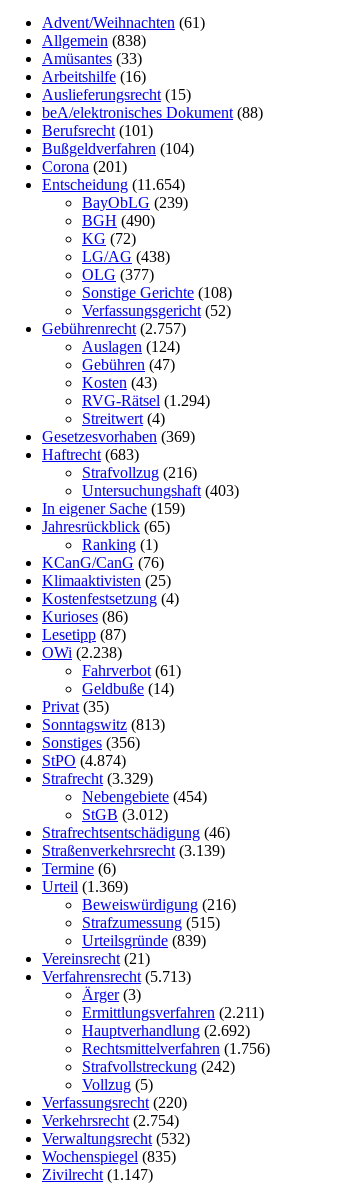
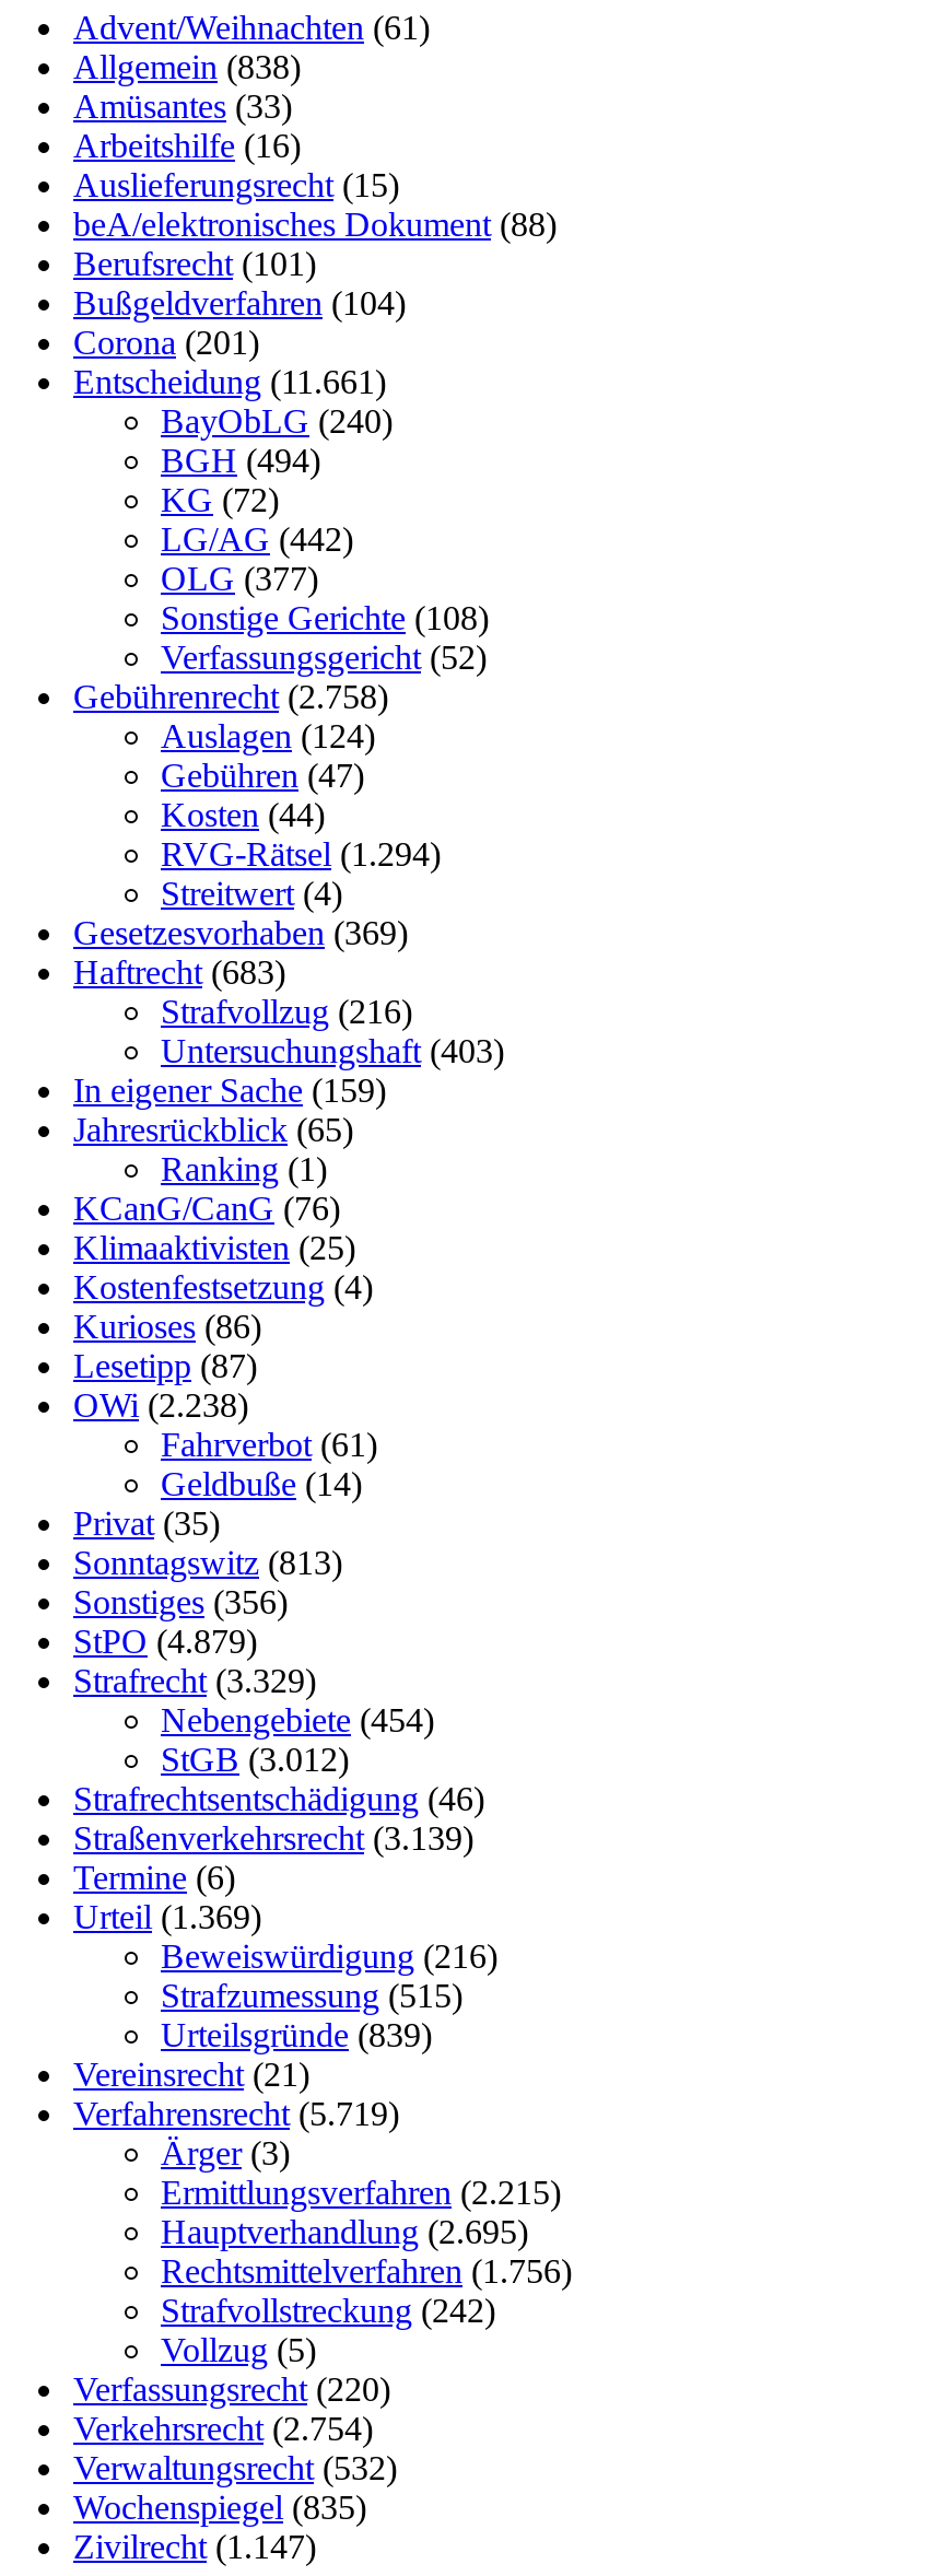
- Entscheidung (11.654)
+ Entscheidung (11.661)

- BayObLG (239)
+ BayObLG (240)

- BGH (490)
+ BGH (494)

- LG/AG (438)
+ LG/AG (442)

- Gebührenrecht (2.757)
+ Gebührenrecht (2.758)

- Kosten (43)
+ Kosten (44)

- StPO (4.874)
+ StPO (4.879)

- Verfahrensrecht (5.713)
+ Verfahrensrecht (5.719)

- Ermittlungsverfahren (2.211)
+ Ermittlungsverfahren (2.215)

- Hauptverhandlung (2.692)
+ Hauptverhandlung (2.695)
